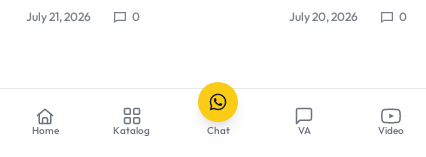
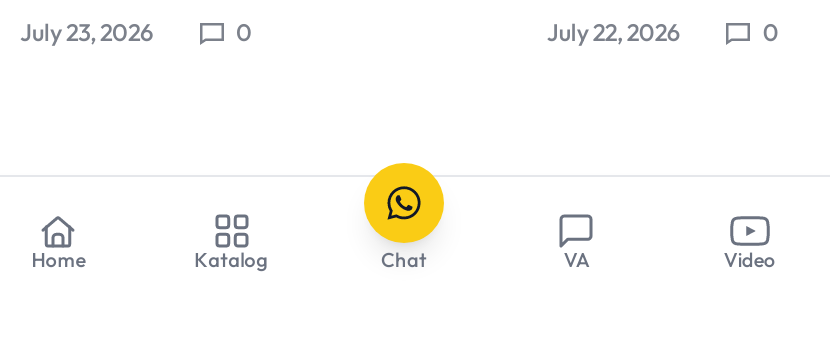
- July 21, 2026
+ July 23, 2026

- July 20, 2026
+ July 22, 2026
